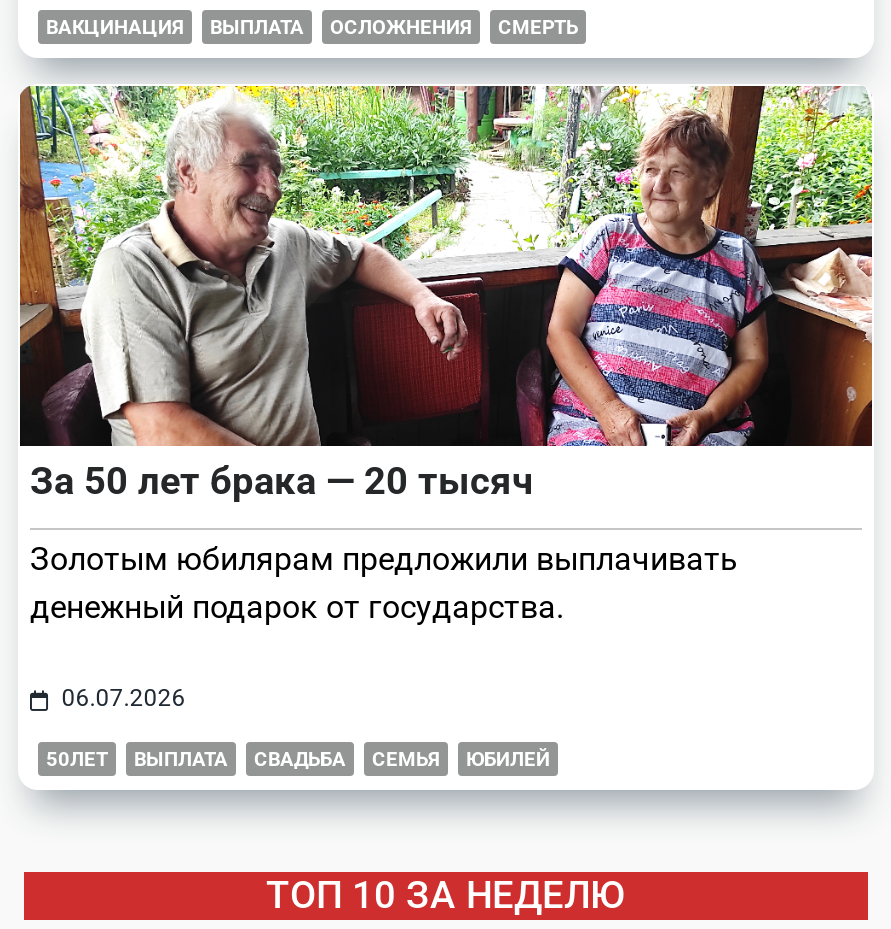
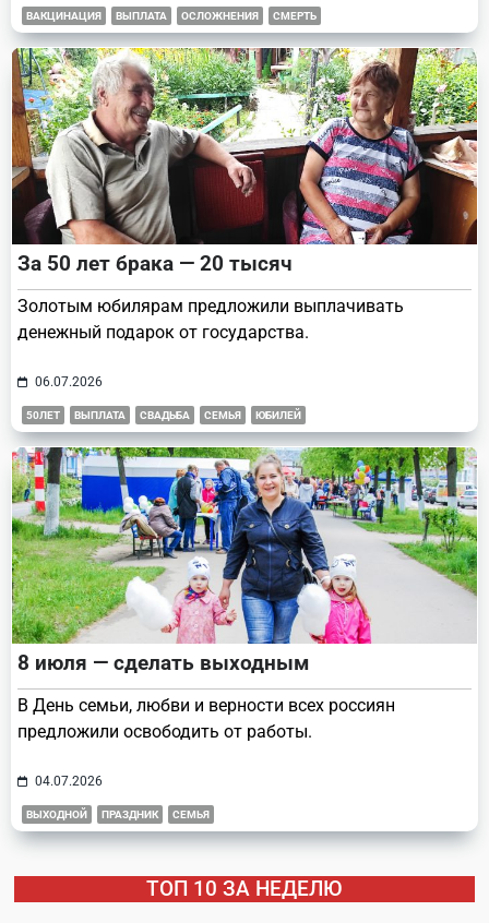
+ [image]
+ 8 июля — сделать выходным
+ В День семьи, любви и верности всех россиян
+ предложили освободить от работы.
+ 04.07.2026
+ ВЫХОДНОЙ
+ ПРАЗДНИК
+ СЕМЬЯ
